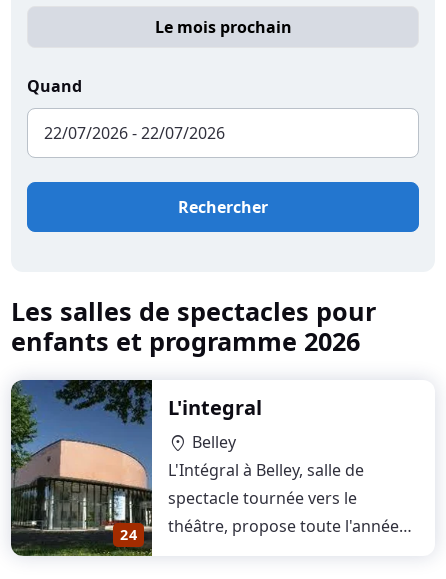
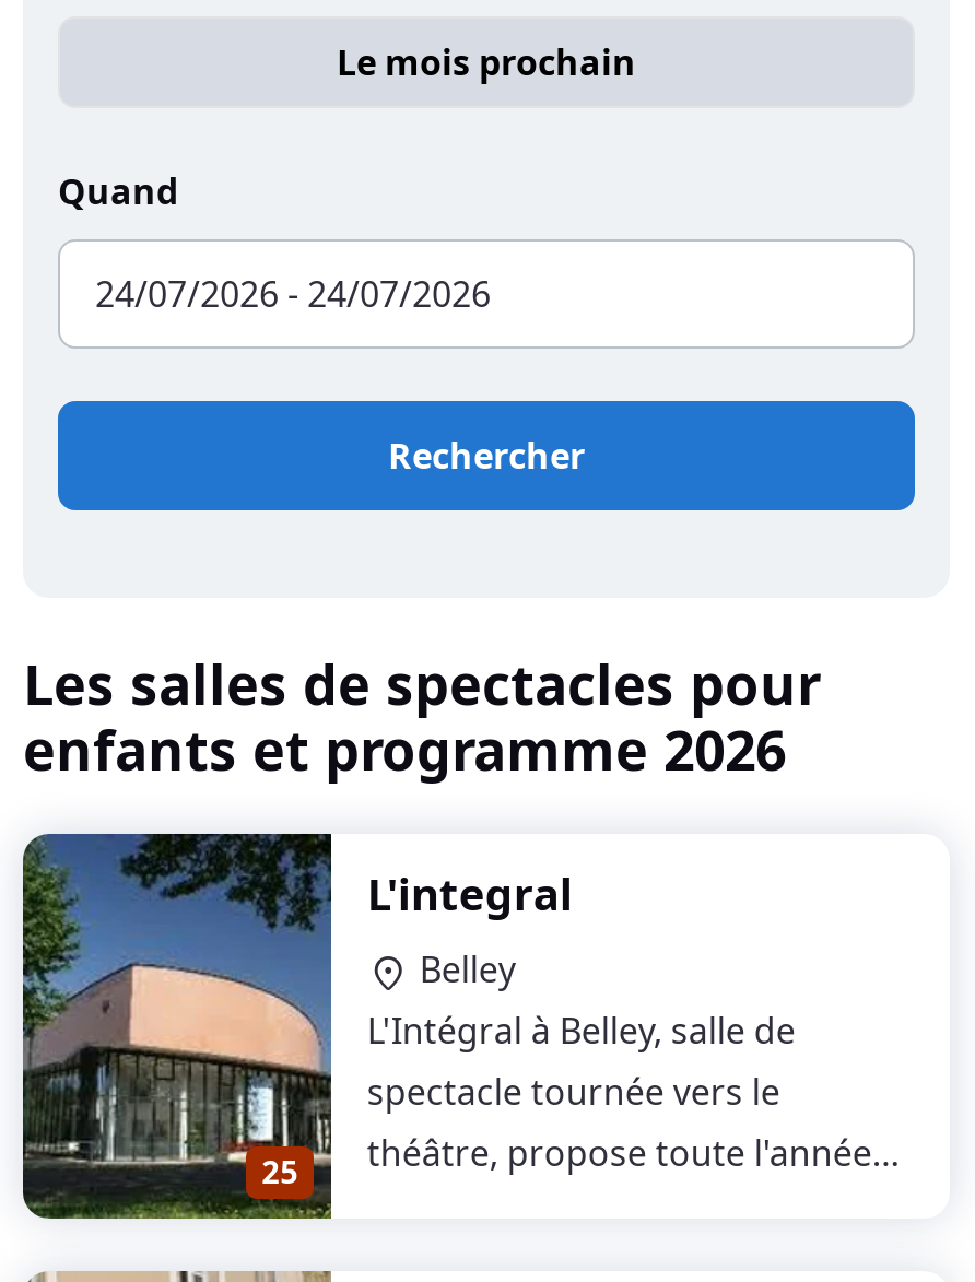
- 24 théâtre, propose toute l'année
+ 25 théâtre, propose toute l'année
